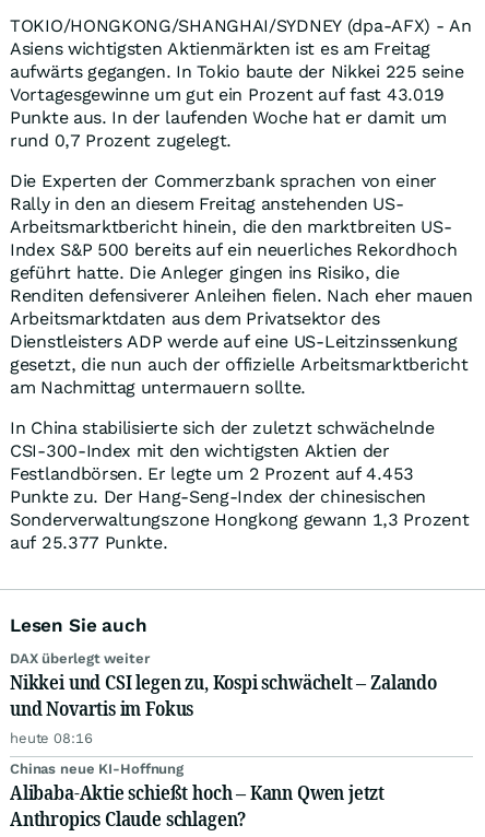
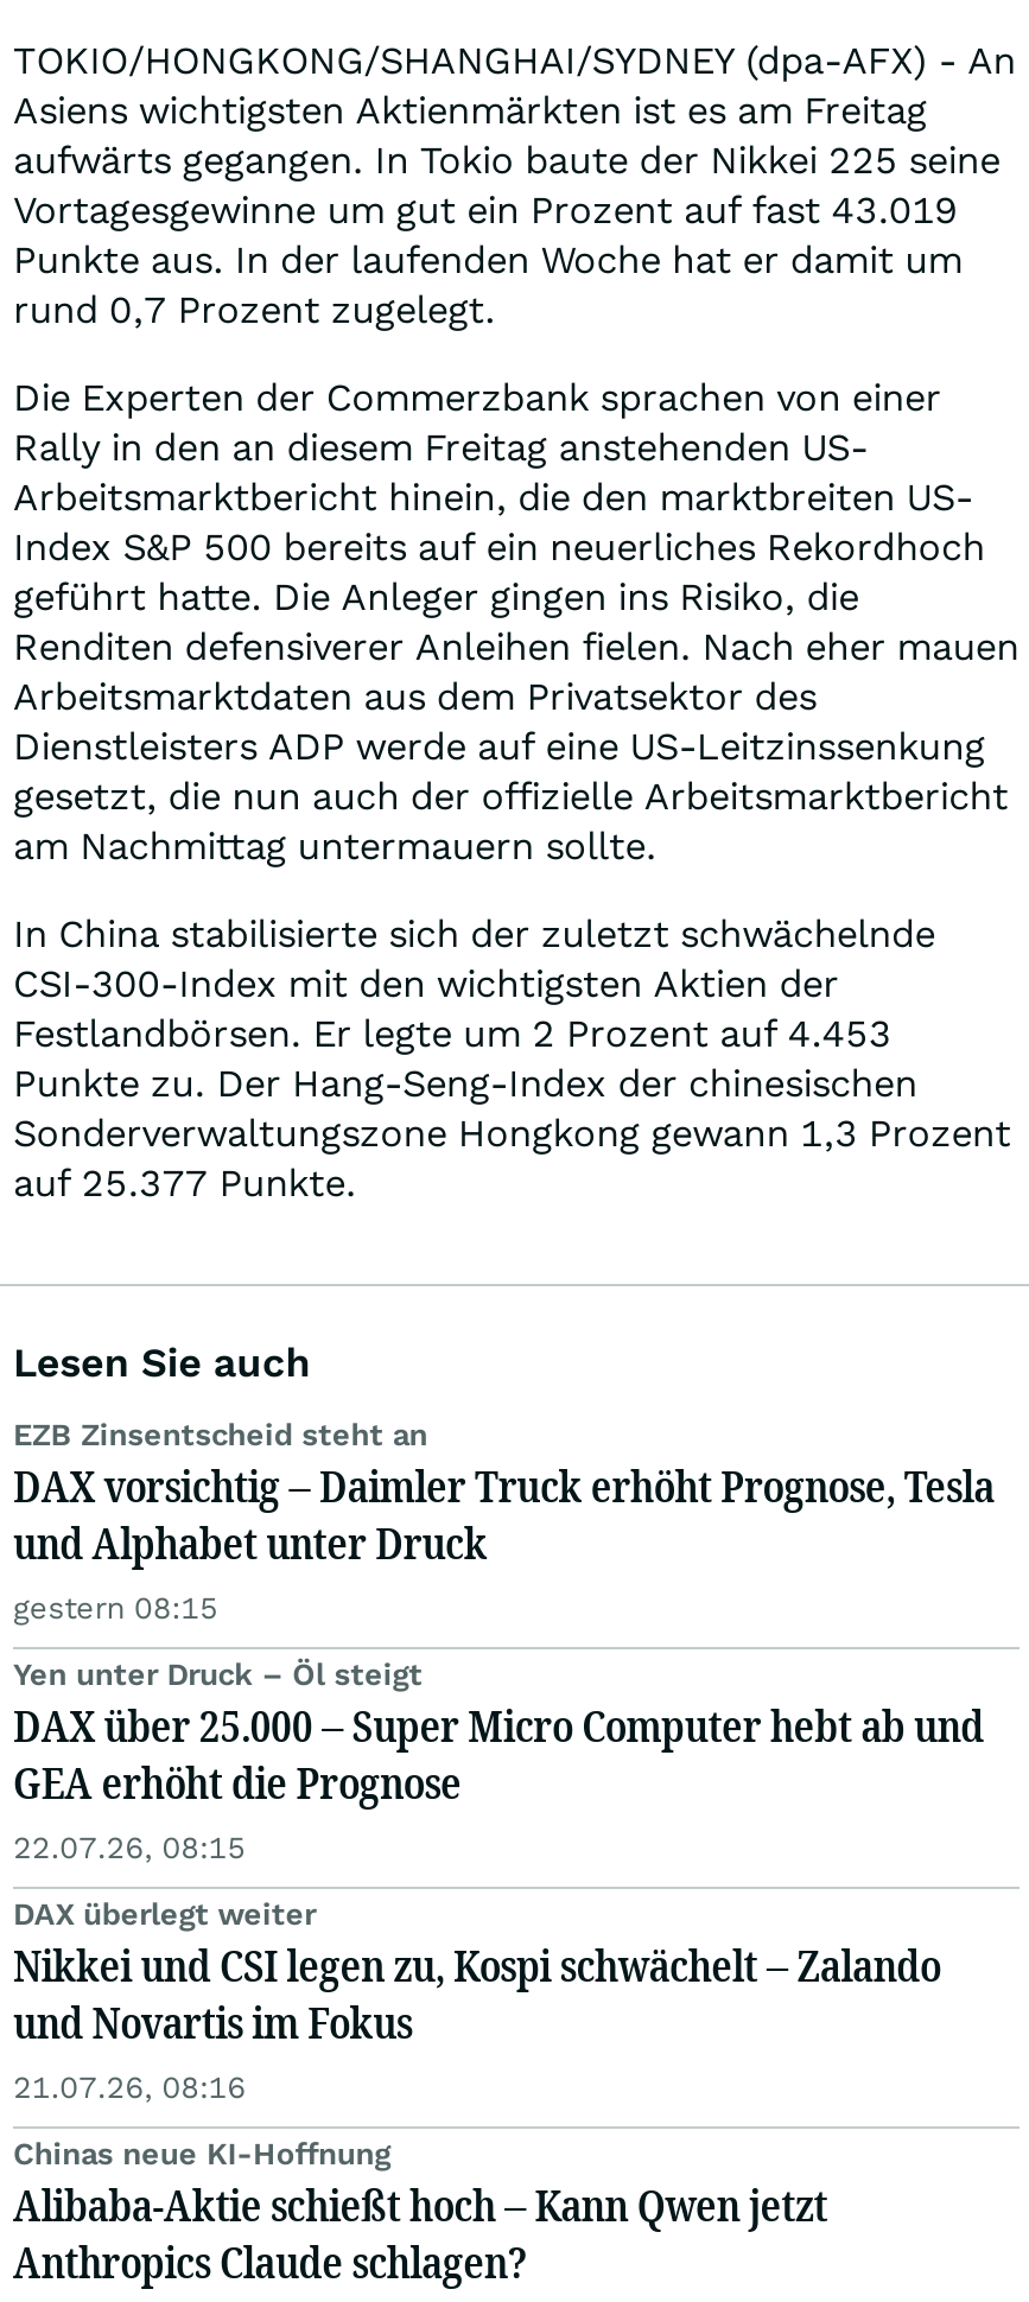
+ EZB Zinsentscheid steht an
+ DAX vorsichtig – Daimler Truck erhöht Prognose, Tesla
+ und Alphabet unter Druck
+ gestern 08:15
+ Yen unter Druck – Öl steigt
+ DAX über 25.000 – Super Micro Computer hebt ab und
+ GEA erhöht die Prognose
+ 22.07.26, 08:15

- heute 08:16
+ 21.07.26, 08:16
